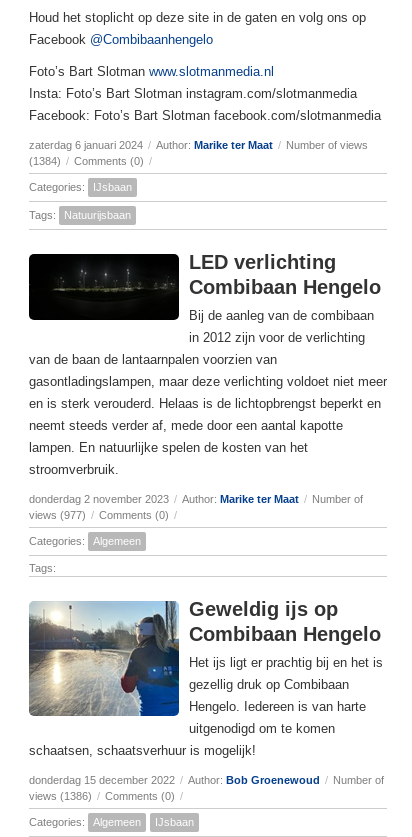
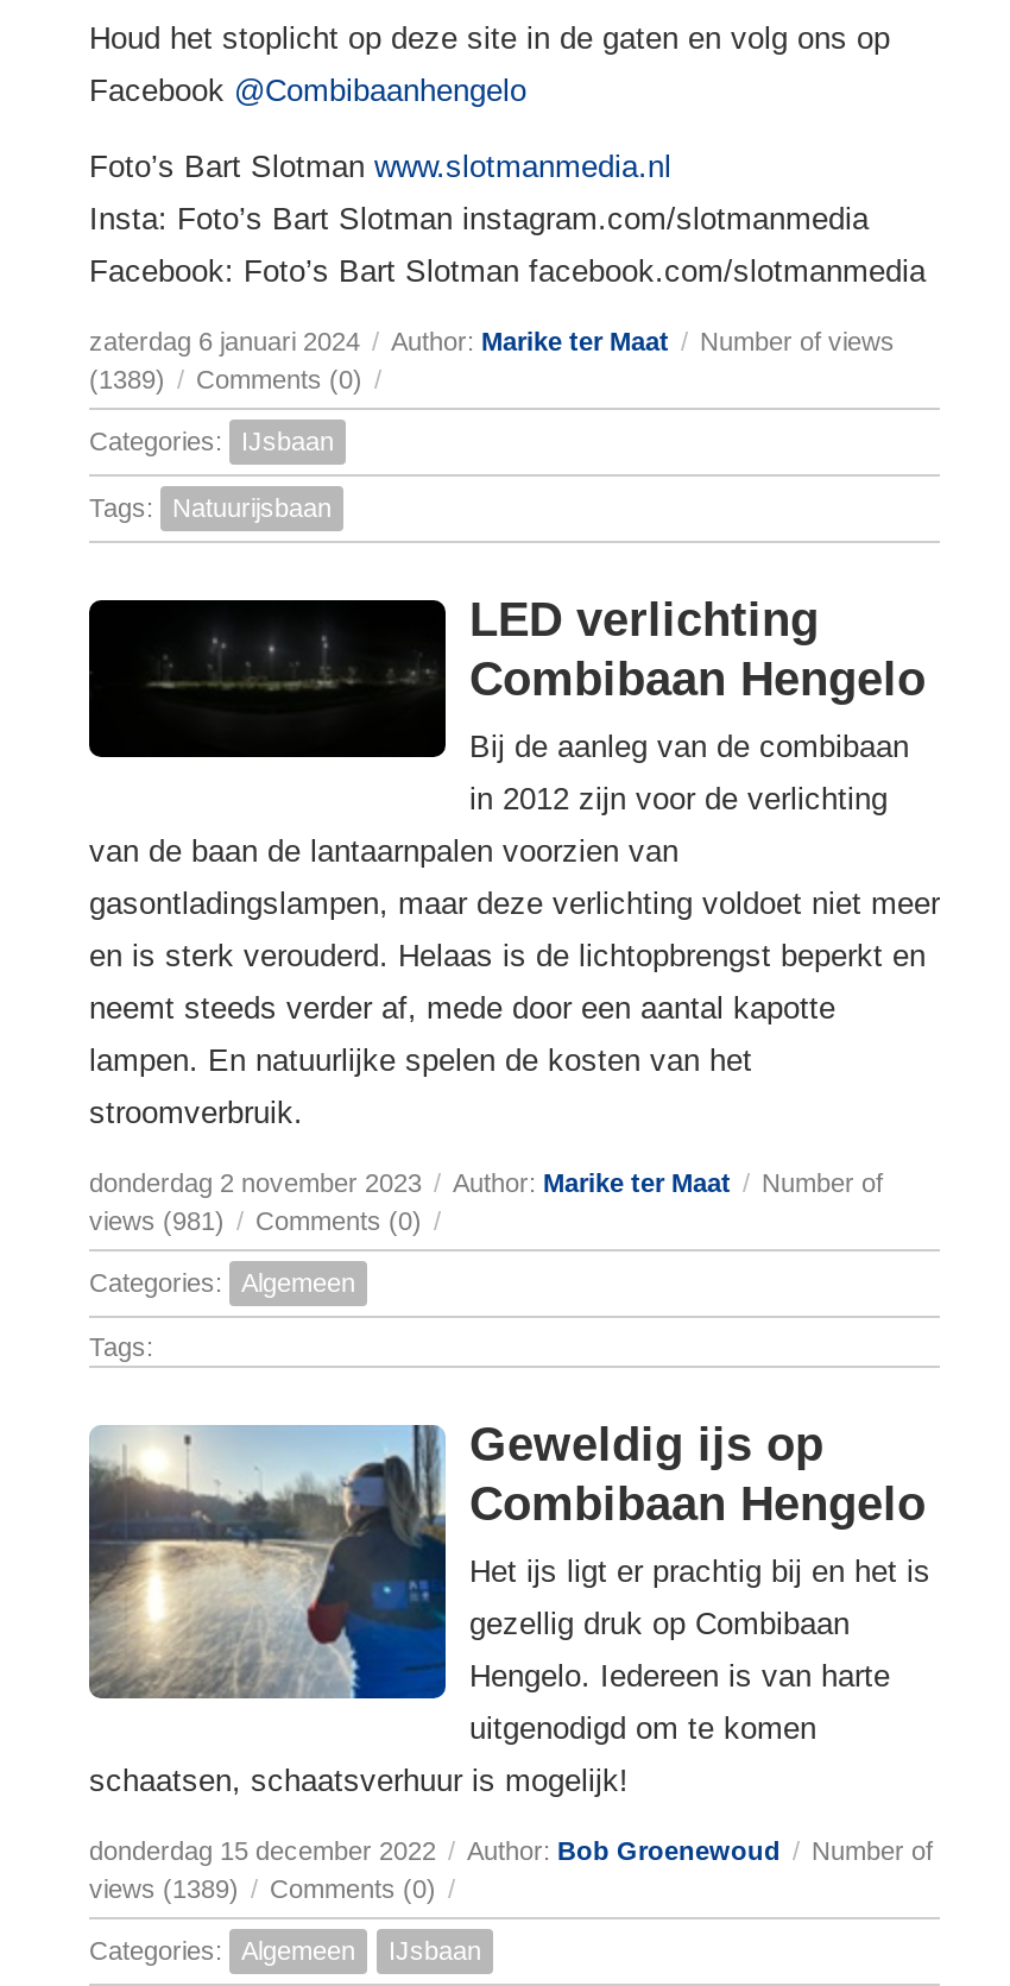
- (1384) / Comments (0) /
+ (1389) / Comments (0) /

- views (977) / Comments (0) /
+ views (981) / Comments (0) /

- views (1386) / Comments (0) /
+ views (1389) / Comments (0) /
